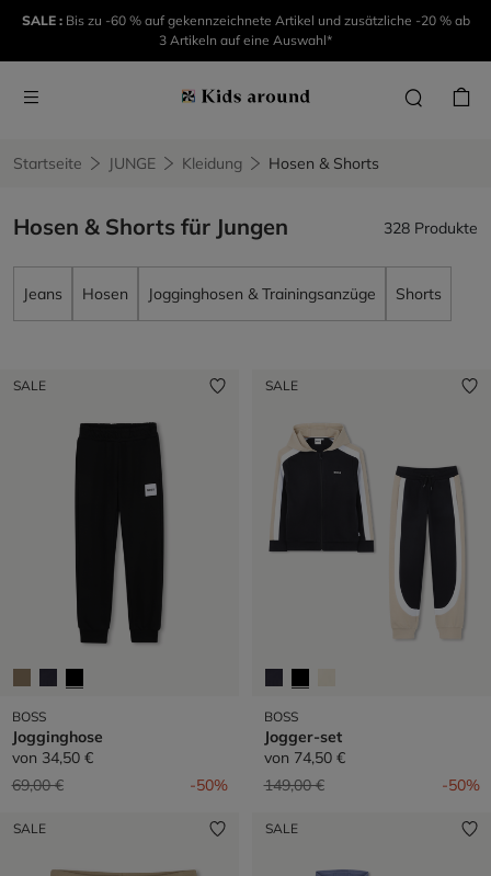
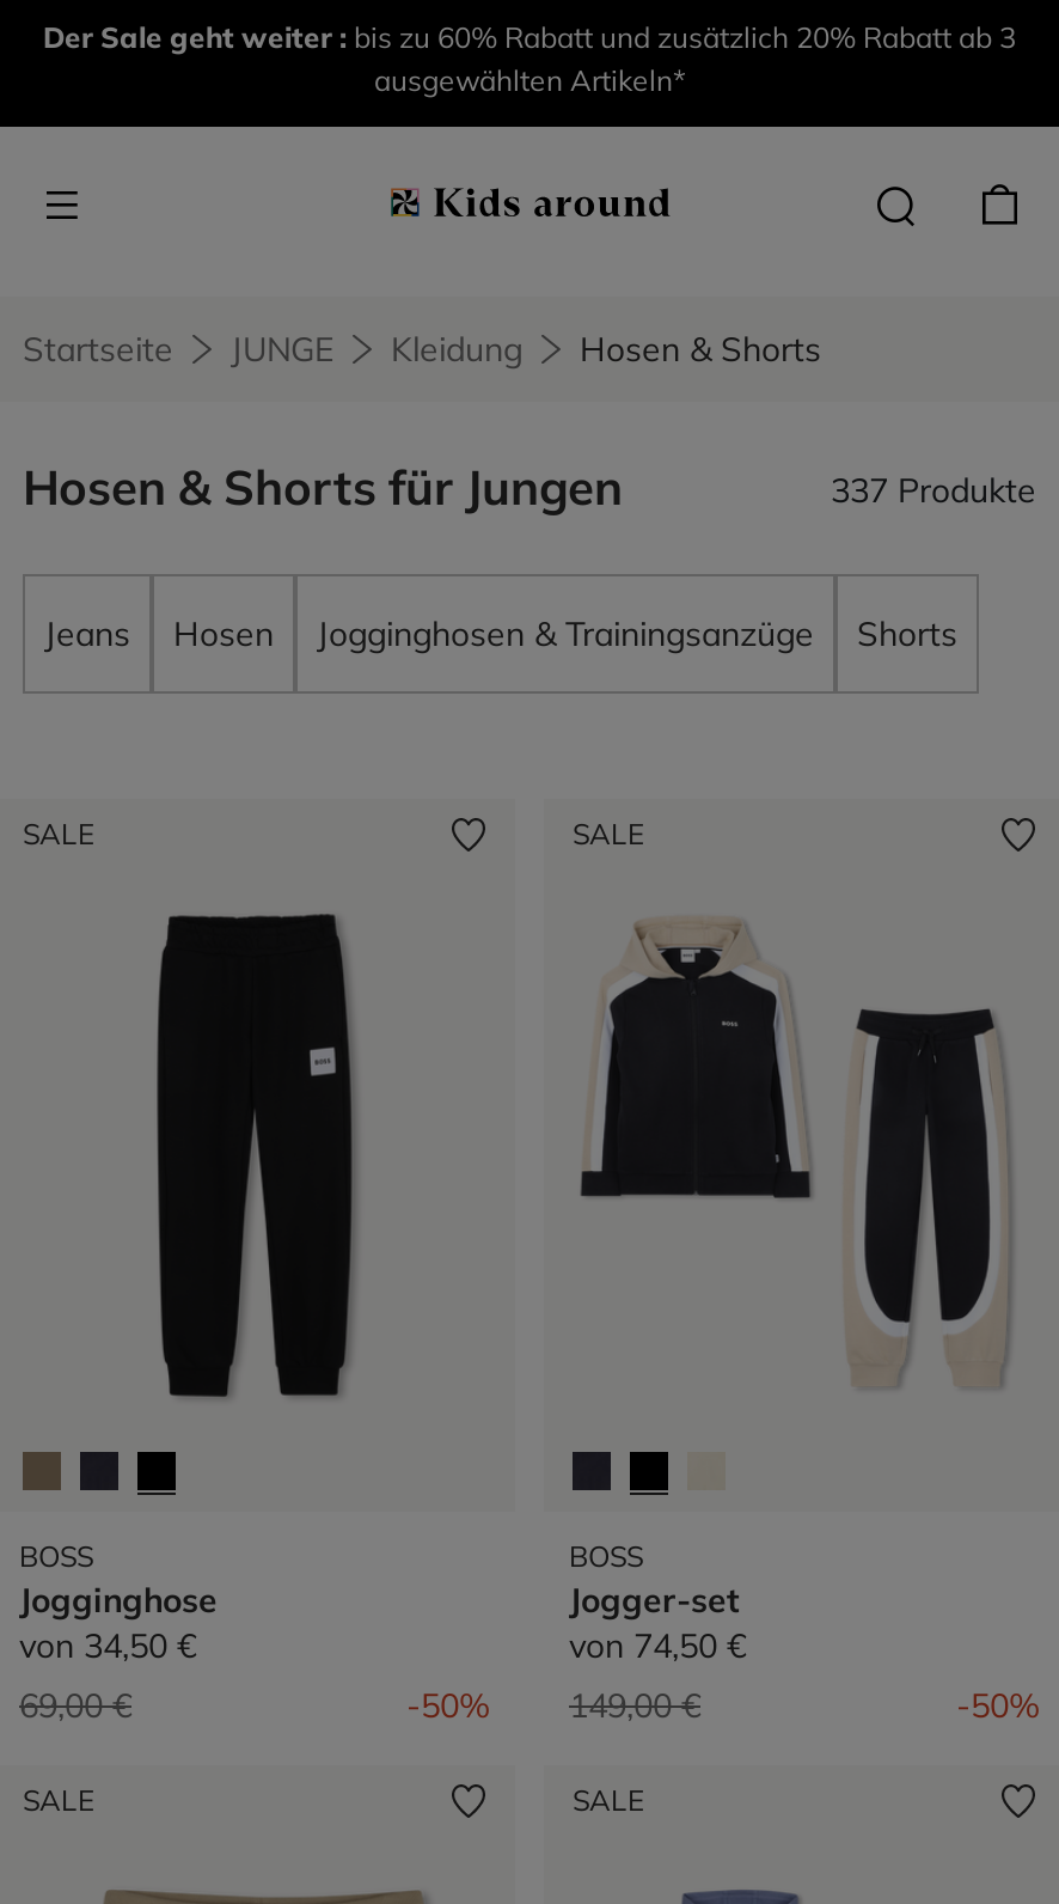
- SALE : Bis zu -60 % auf gekennzeichnete Artikel und zusätzliche -20 % ab
- 3 Artikeln auf eine Auswahl*
+ Der Sale geht weiter : bis zu 60% Rabatt und zusätzlich 20% Rabatt ab 3
+ ausgewählten Artikeln*

- 328 Produkte
+ 337 Produkte
